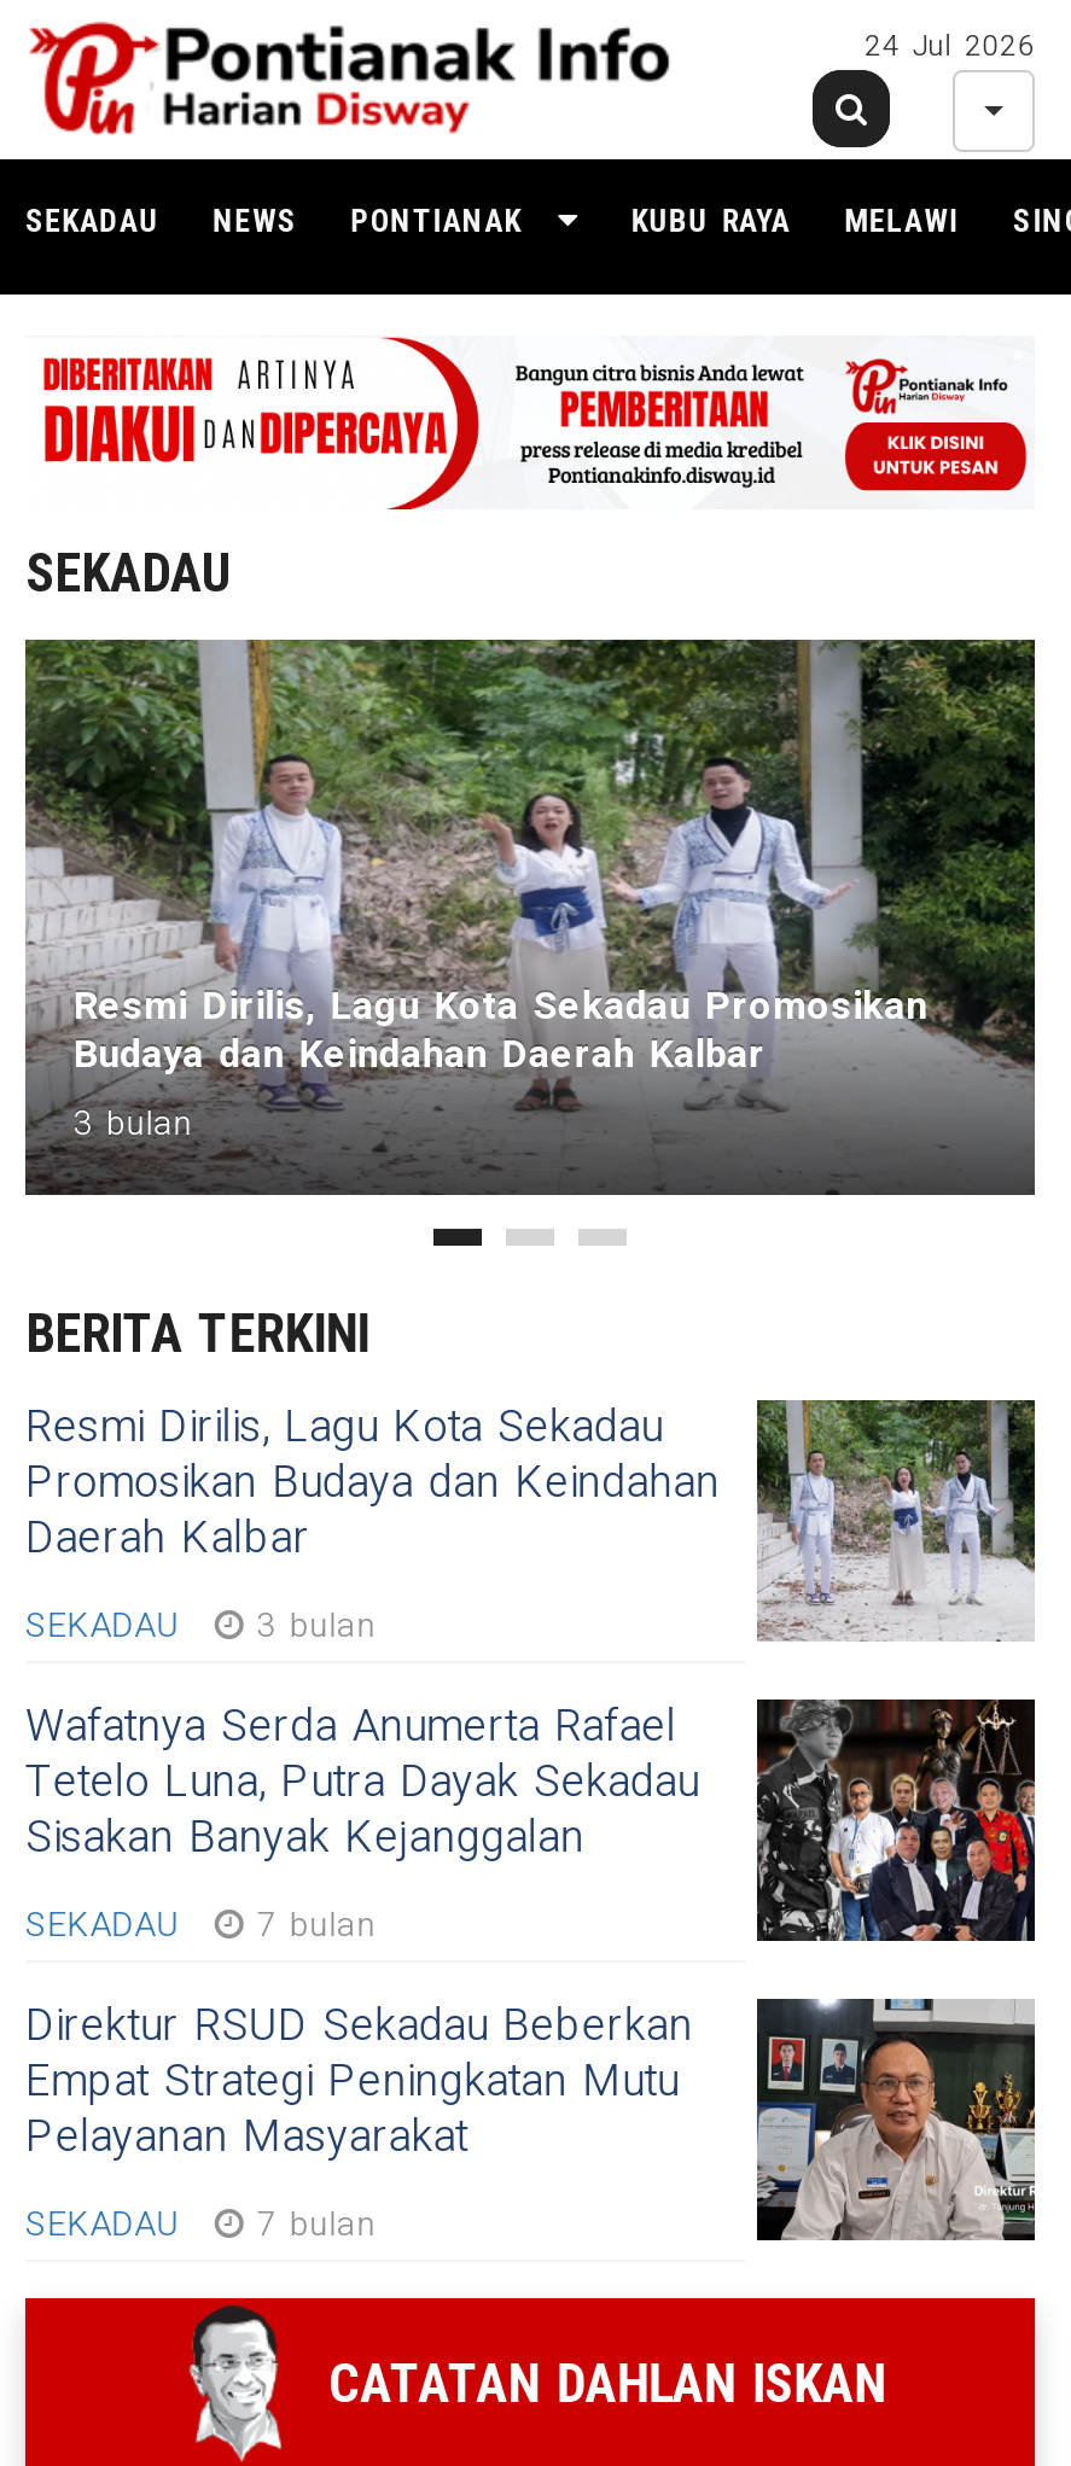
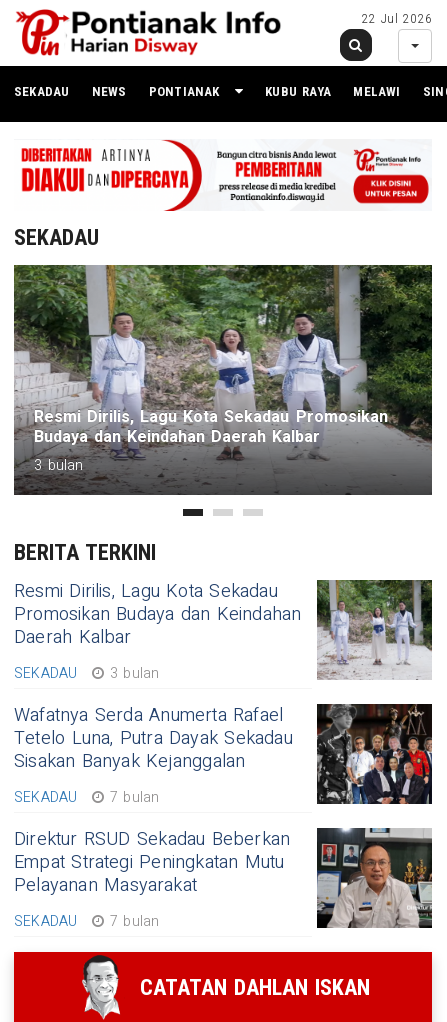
- 24 Jul 2026
+ 22 Jul 2026
